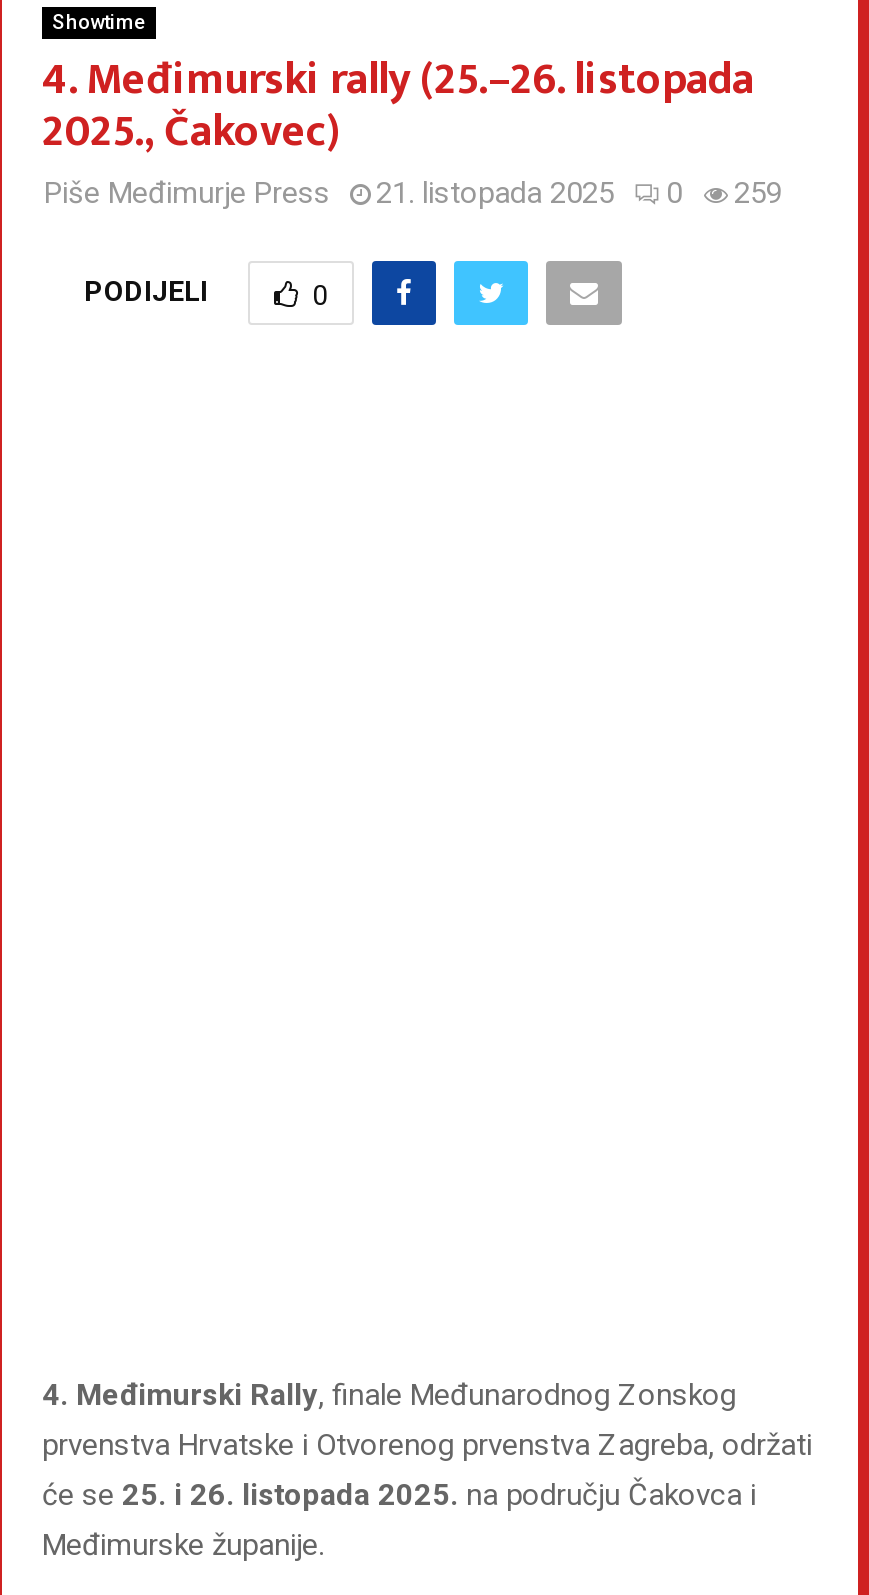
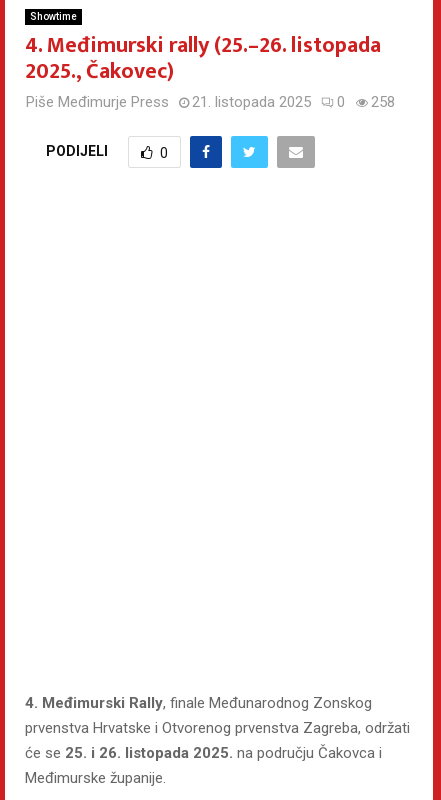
- Piše Međimurje Press 21. listopada 2025 0 259
+ Piše Međimurje Press 21. listopada 2025 0 258
